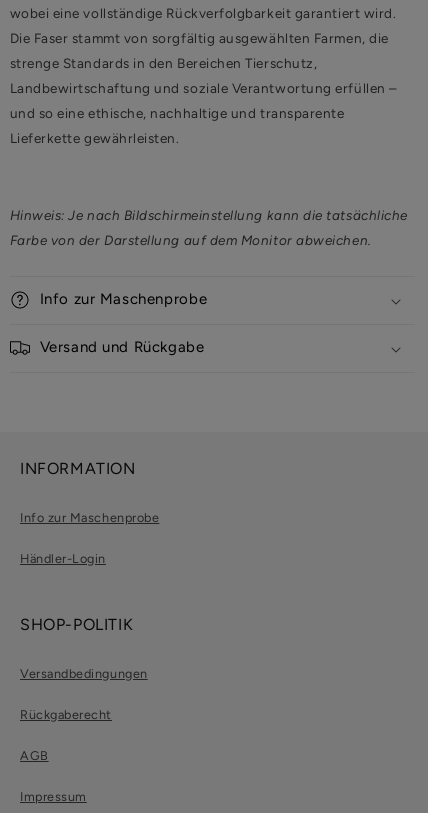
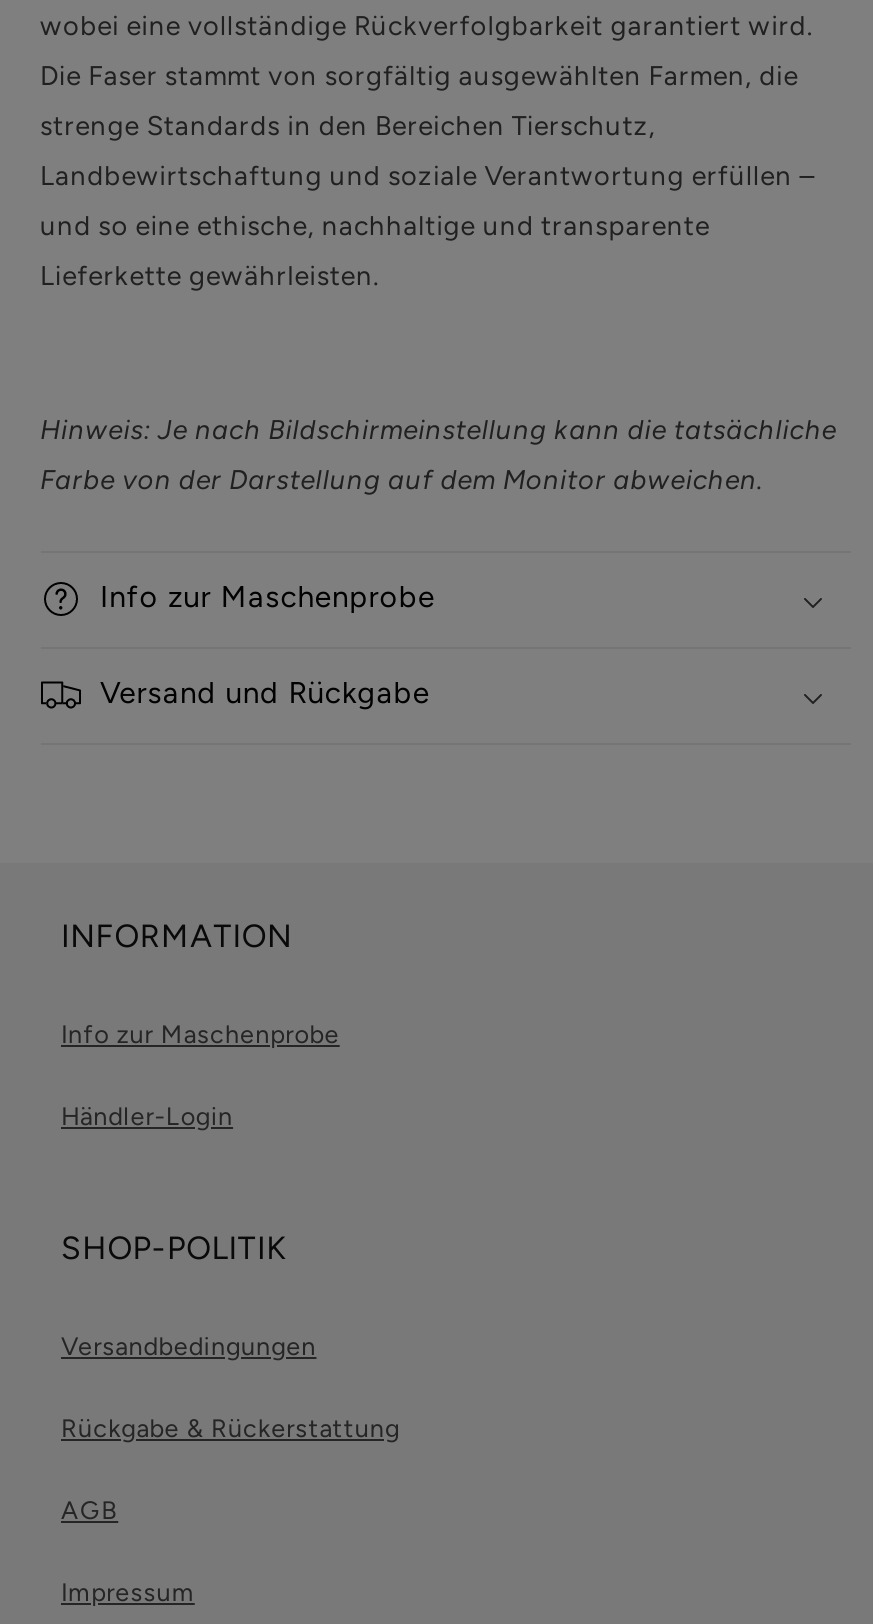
- Rückgaberecht
+ Rückgabe & Rückerstattung
